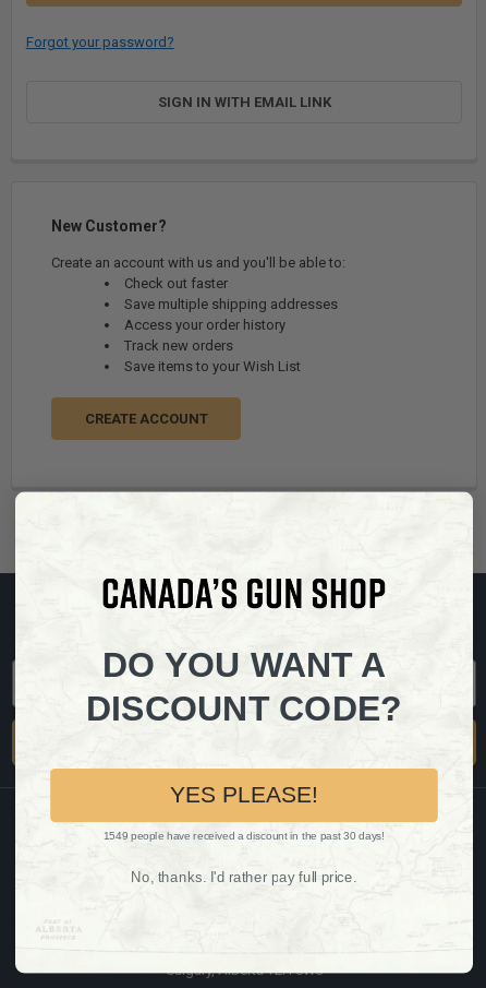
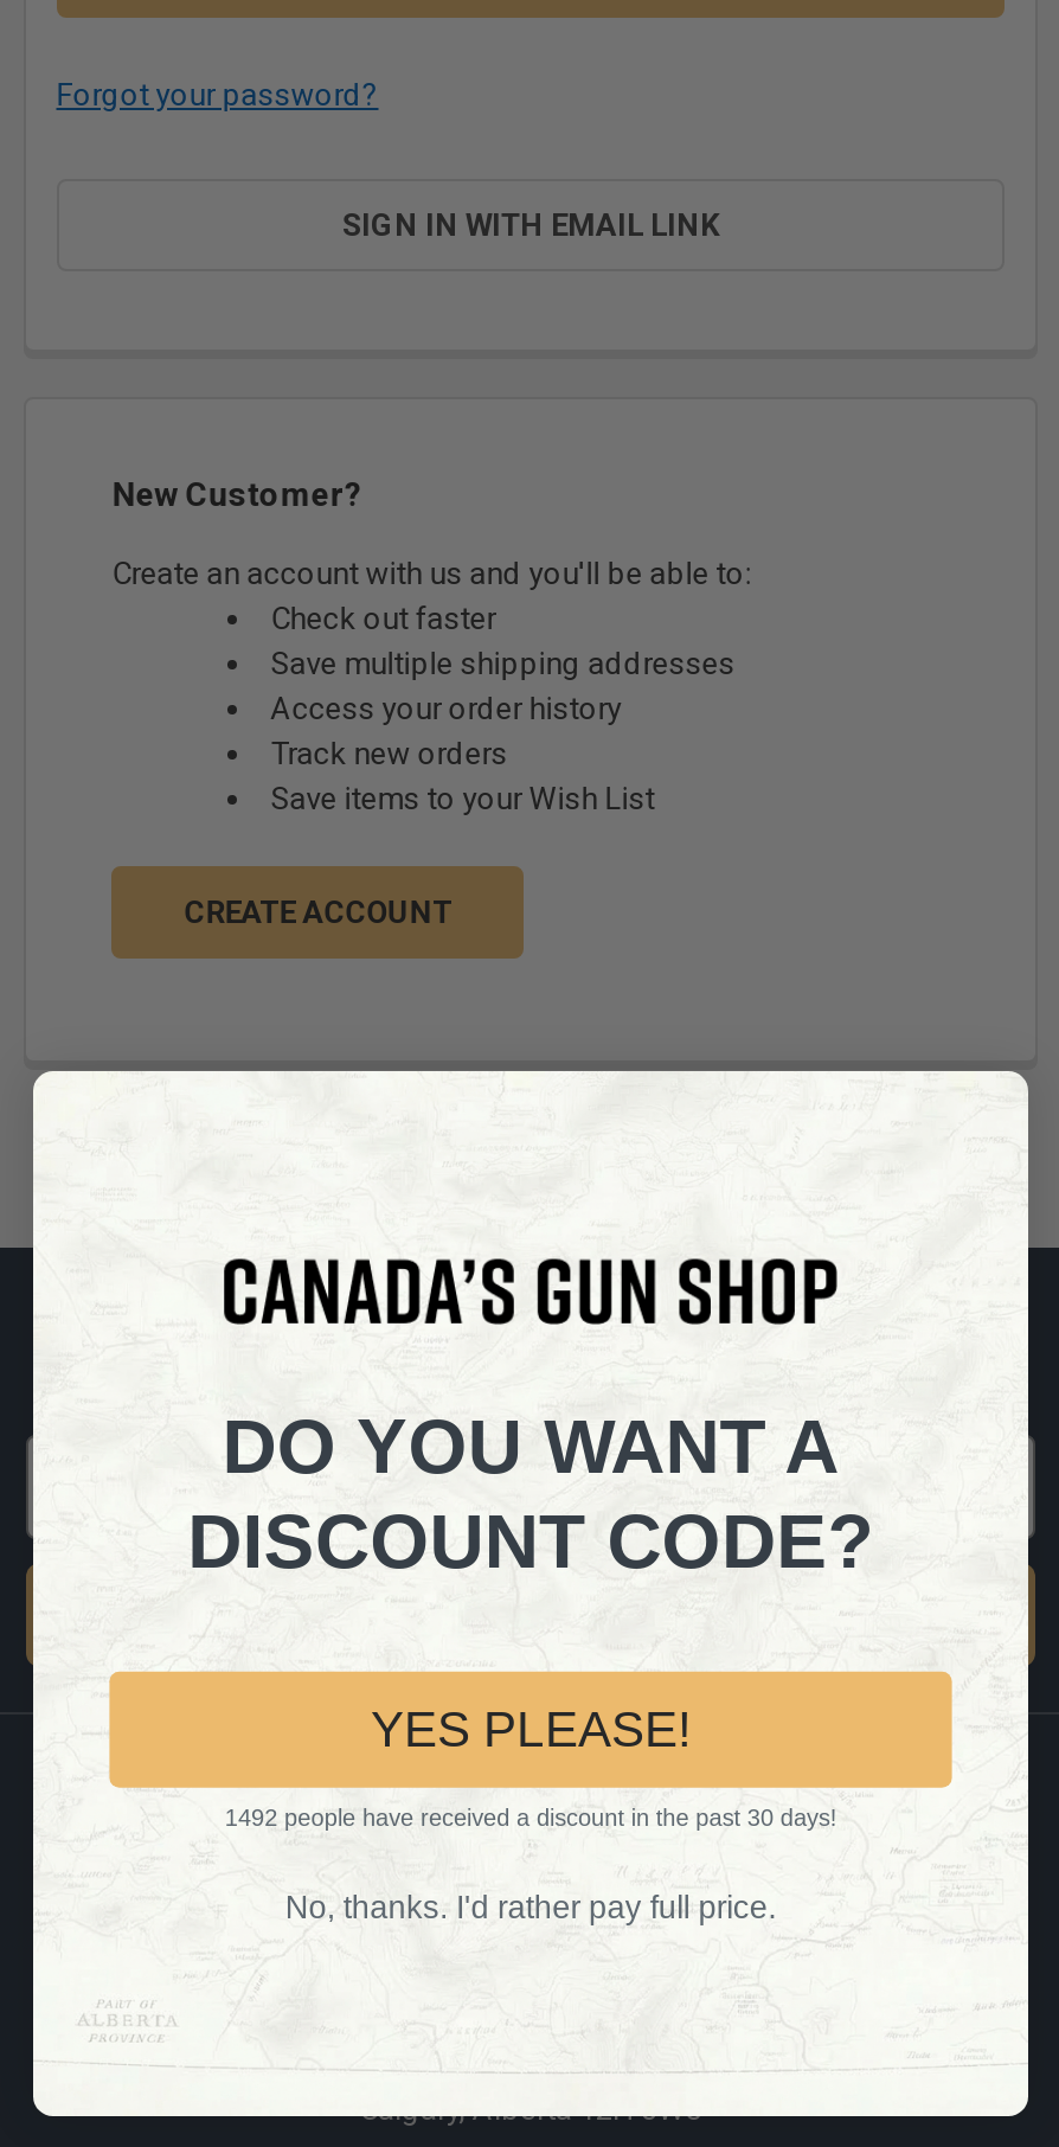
- 1549 people have received a discount in the past 30 days!
+ 1492 people have received a discount in the past 30 days!
